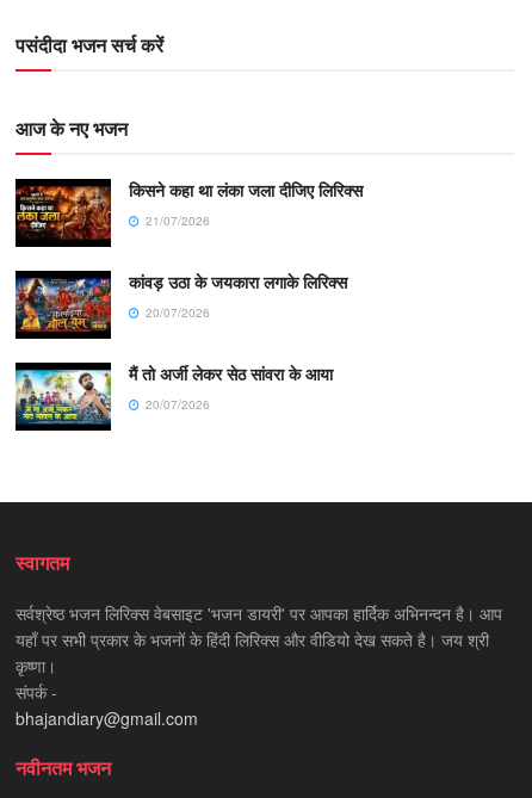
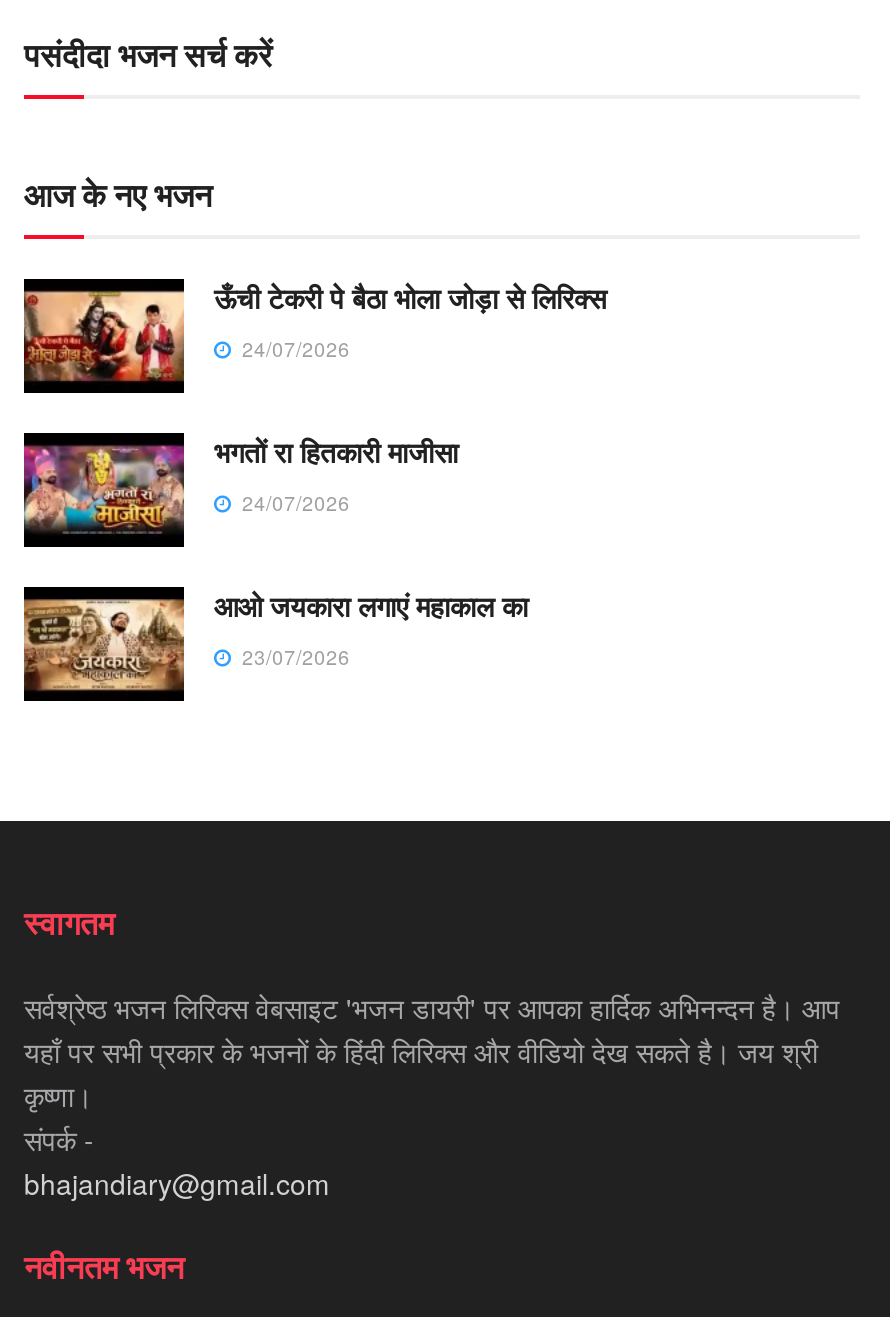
- [image]
- किसने कहा था लंका जला दीजिए लिरिक्स
- 21/07/2026
+ [image]
+ ऊँची टेकरी पे बैठा भोला जोड़ा से लिरिक्स
+ 24/07/2026

- [image]
- कांवड़ उठा के जयकारा लगाके लिरिक्स
- 20/07/2026
+ [image]
+ भगतों रा हितकारी माजीसा
+ 24/07/2026

- [image]
- मैं तो अर्जी लेकर सेठ सांवरा के आया
- 20/07/2026
+ [image]
+ आओ जयकारा लगाएं महाकाल का
+ 23/07/2026
